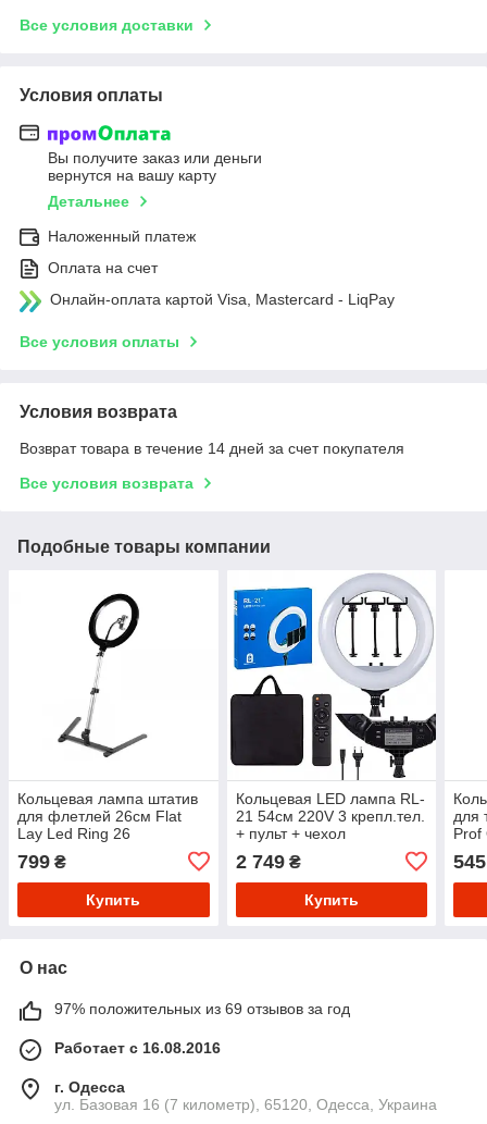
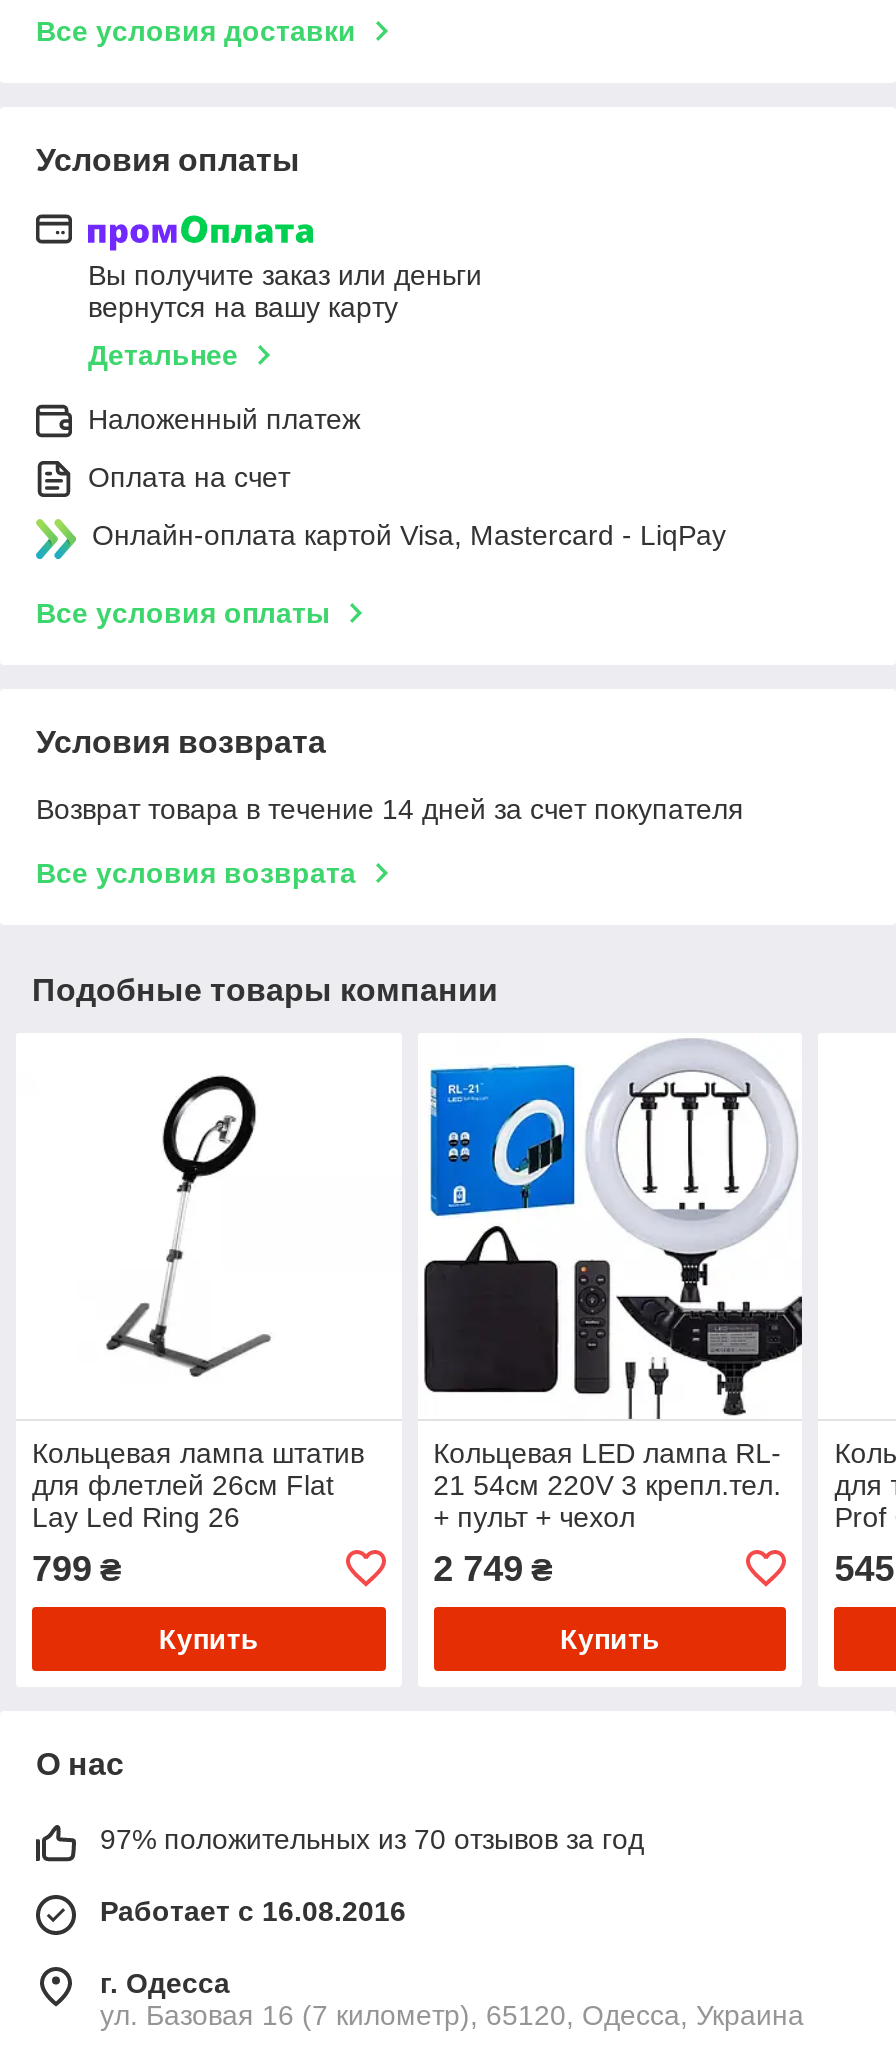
- 97% положительных из 69 отзывов за год
+ 97% положительных из 70 отзывов за год
